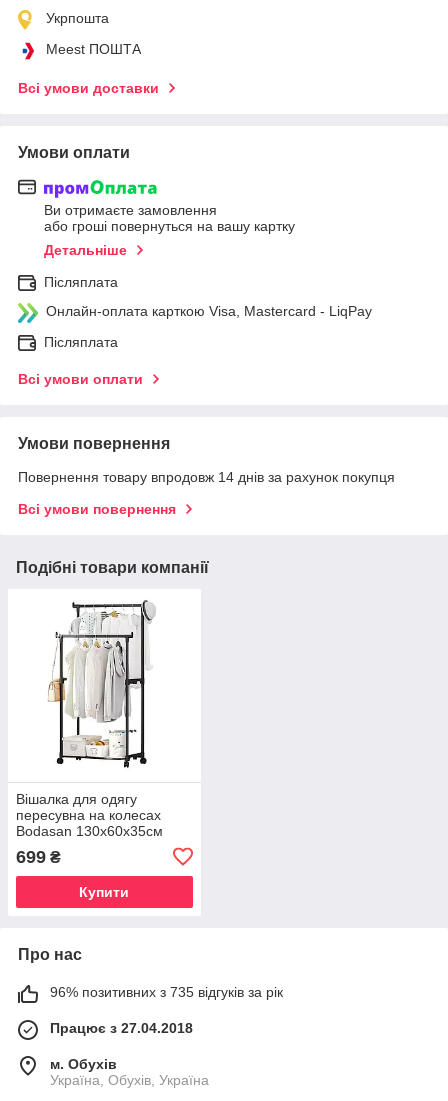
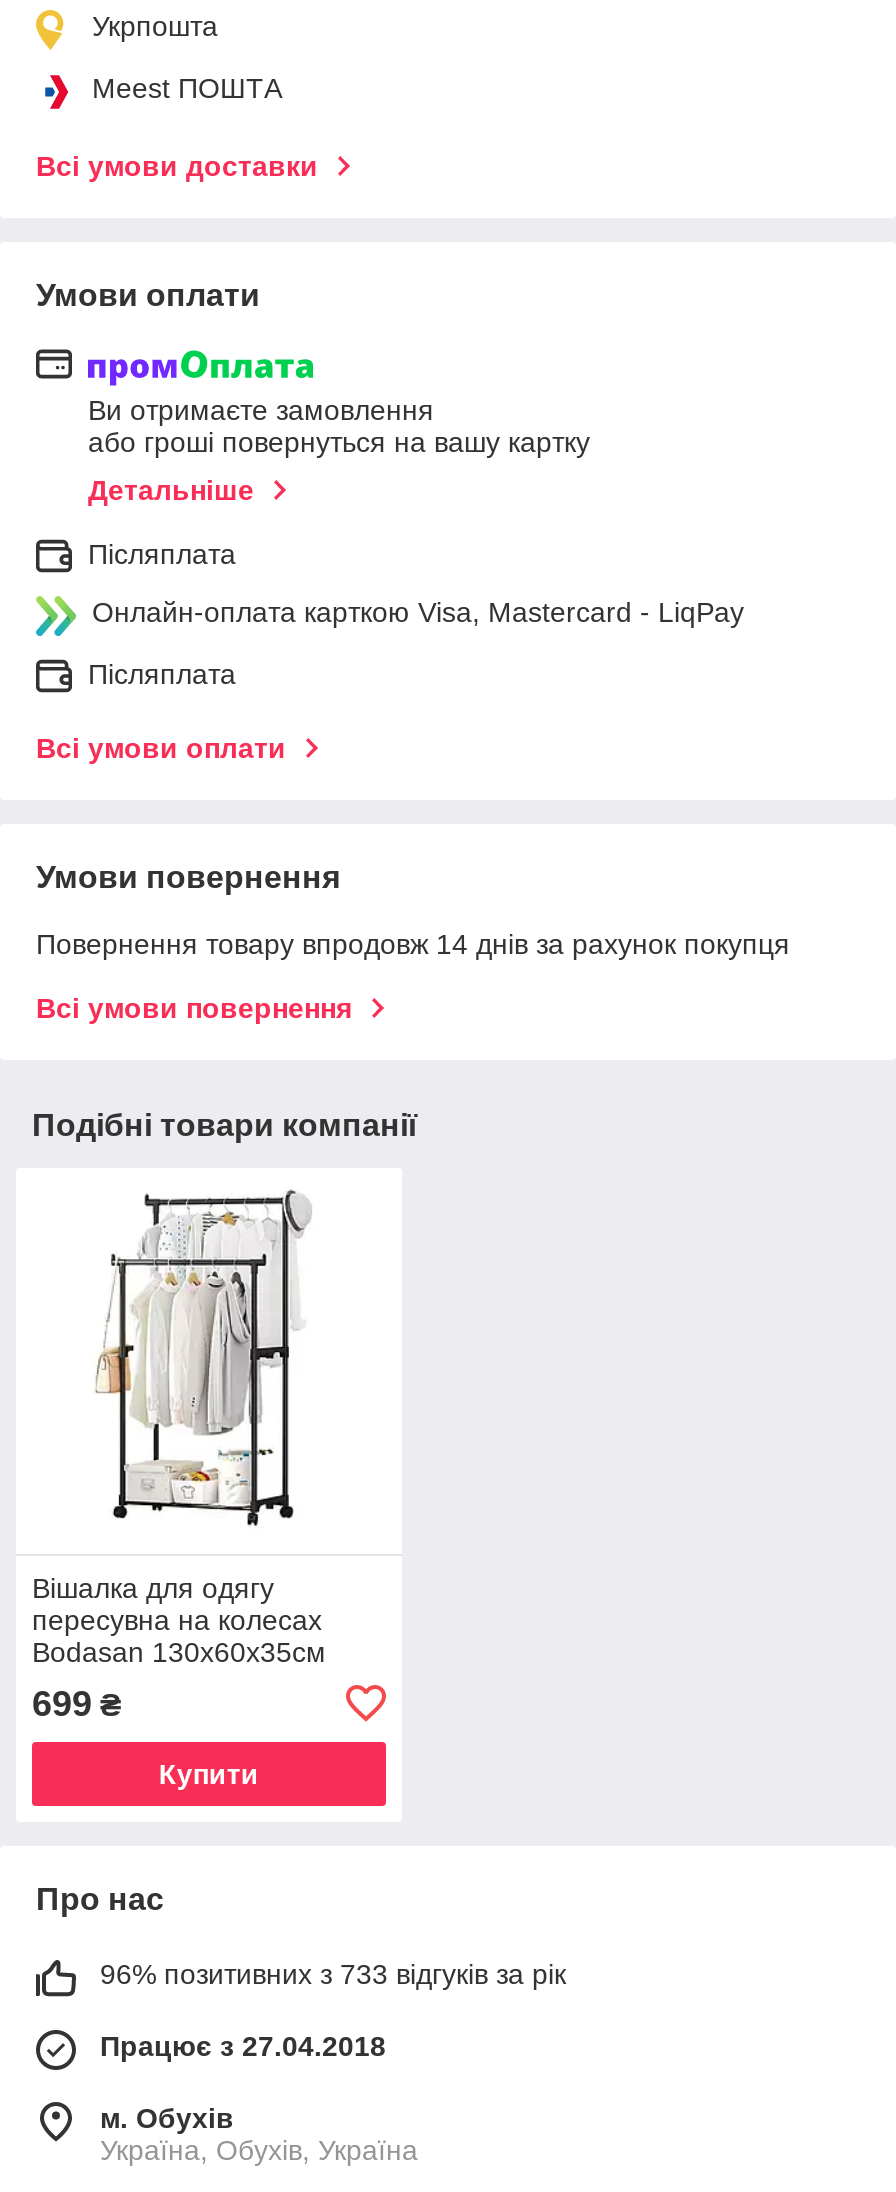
- 96% позитивних з 735 відгуків за рік
+ 96% позитивних з 733 відгуків за рік
